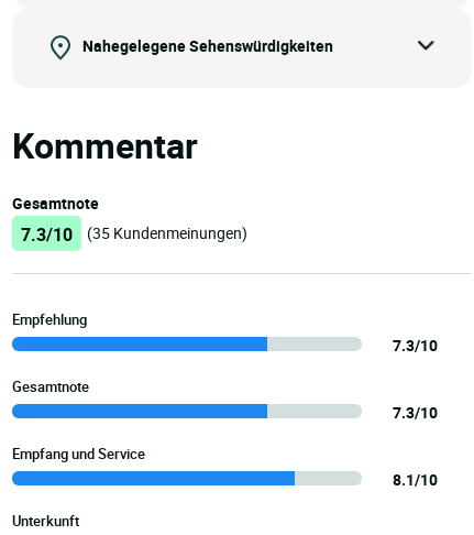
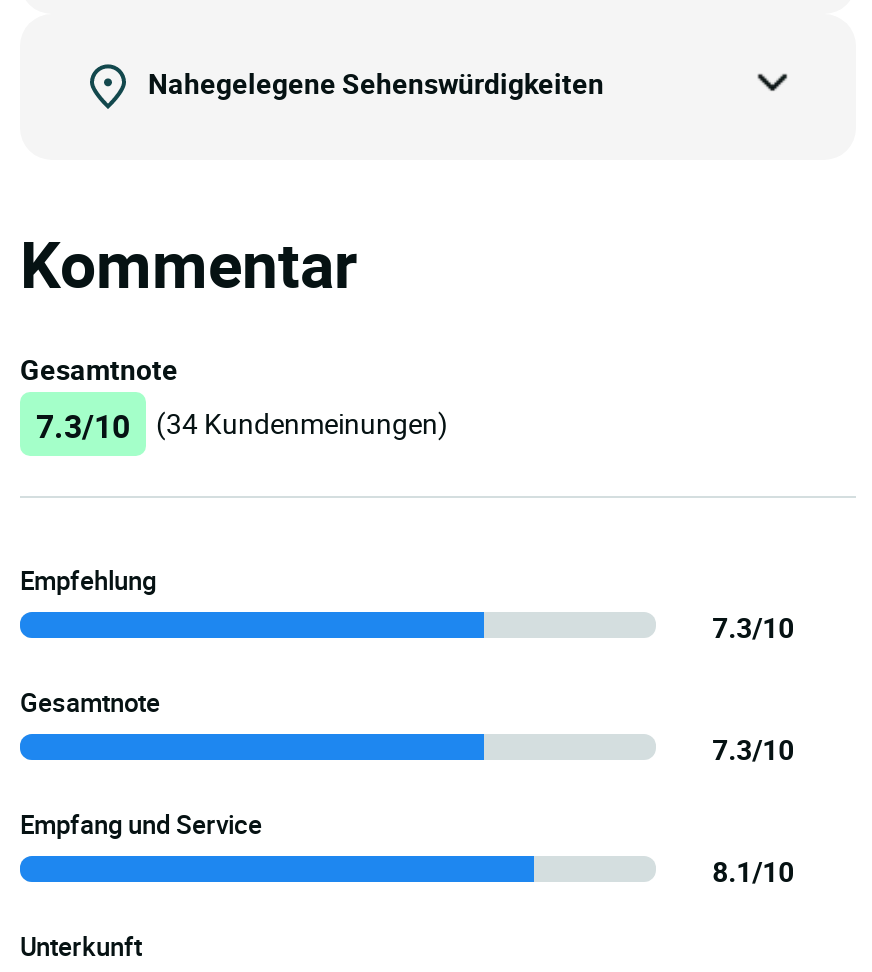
- (35 Kundenmeinungen)
+ (34 Kundenmeinungen)
